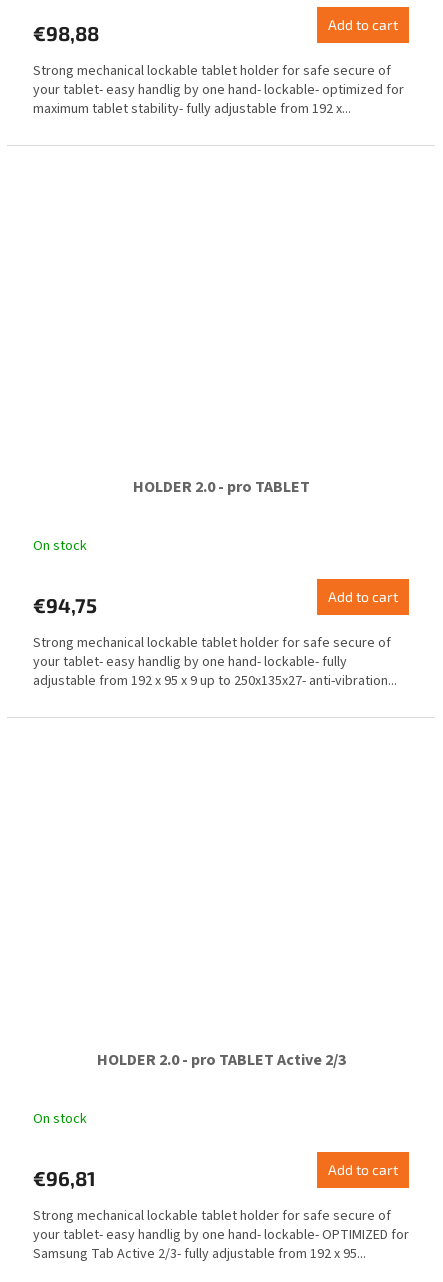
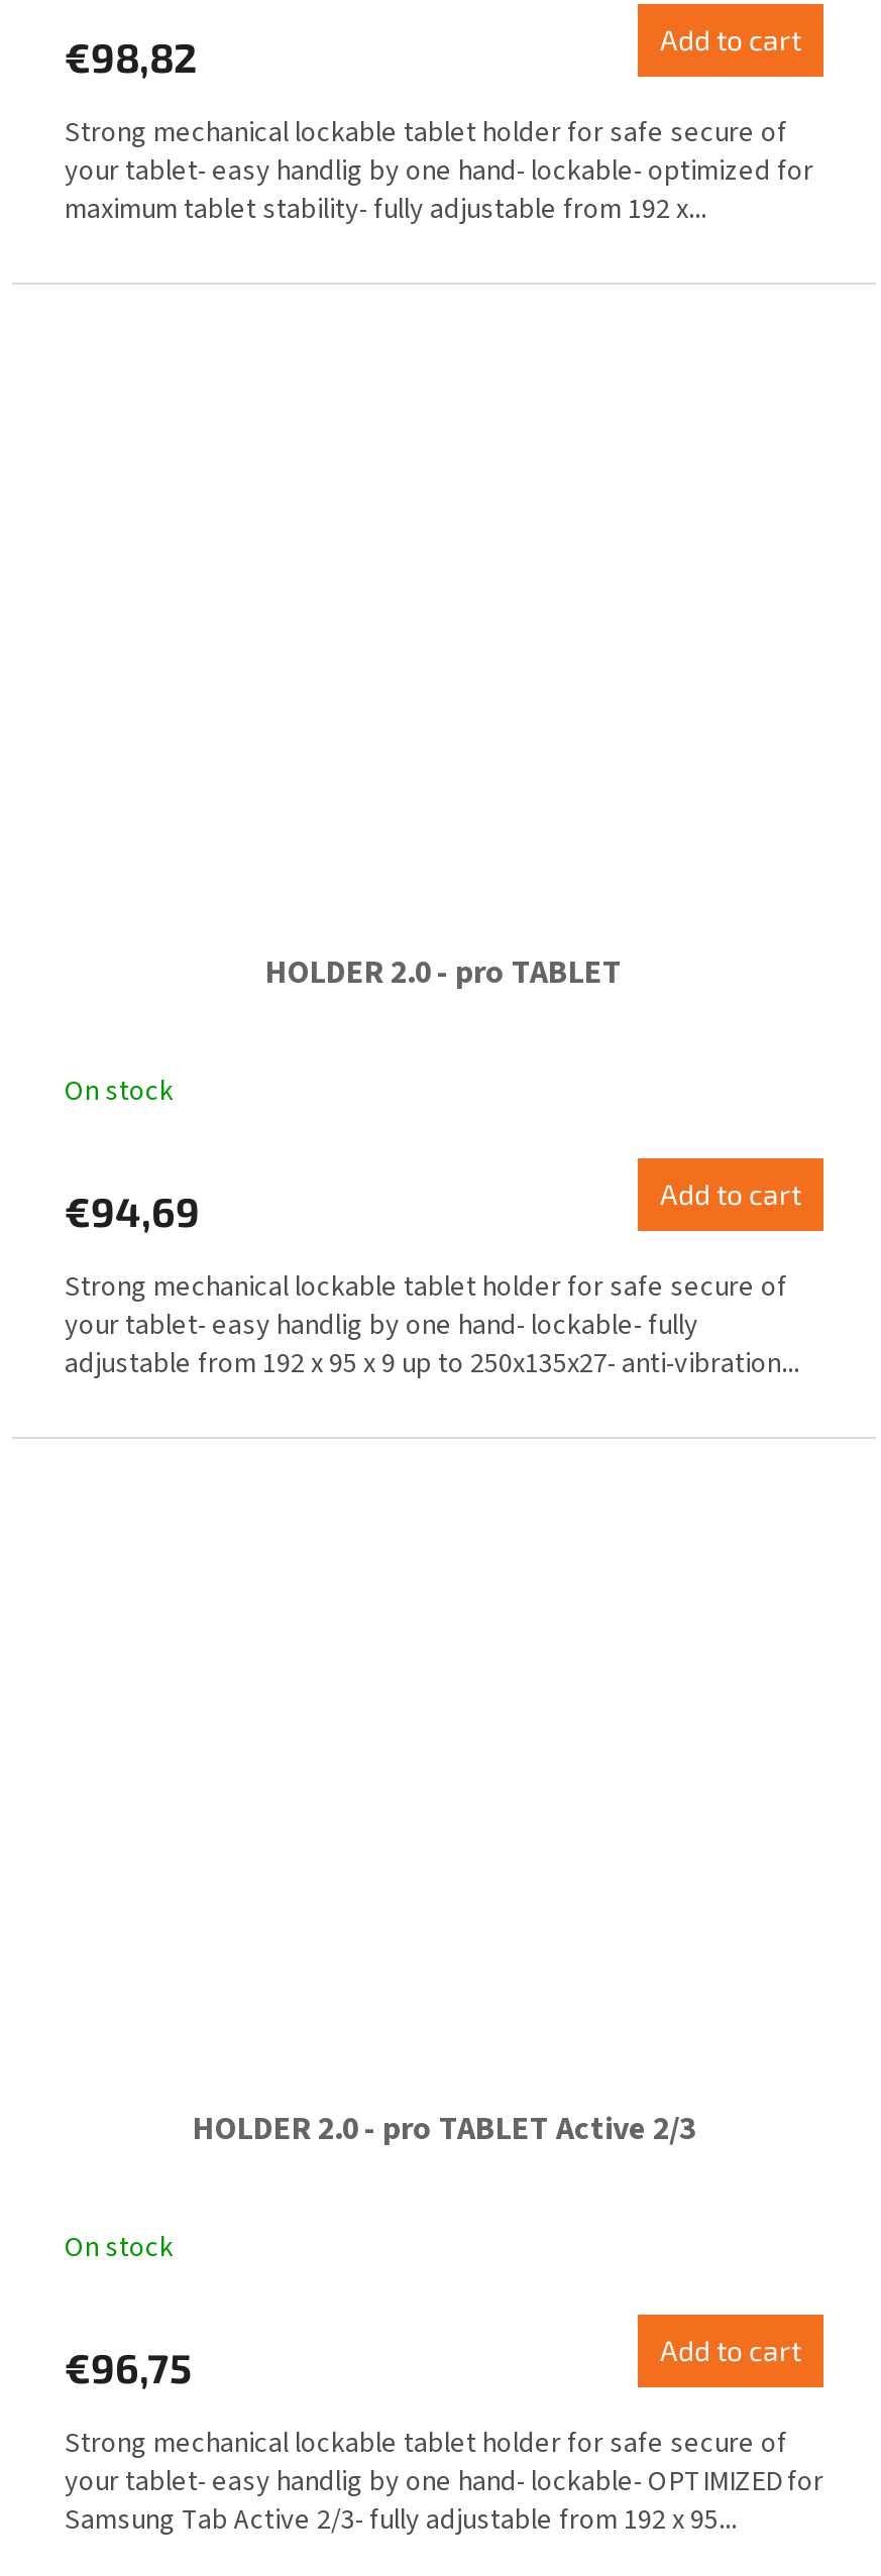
- €98,88
+ €98,82

- €94,75
+ €94,69

- €96,81
+ €96,75
